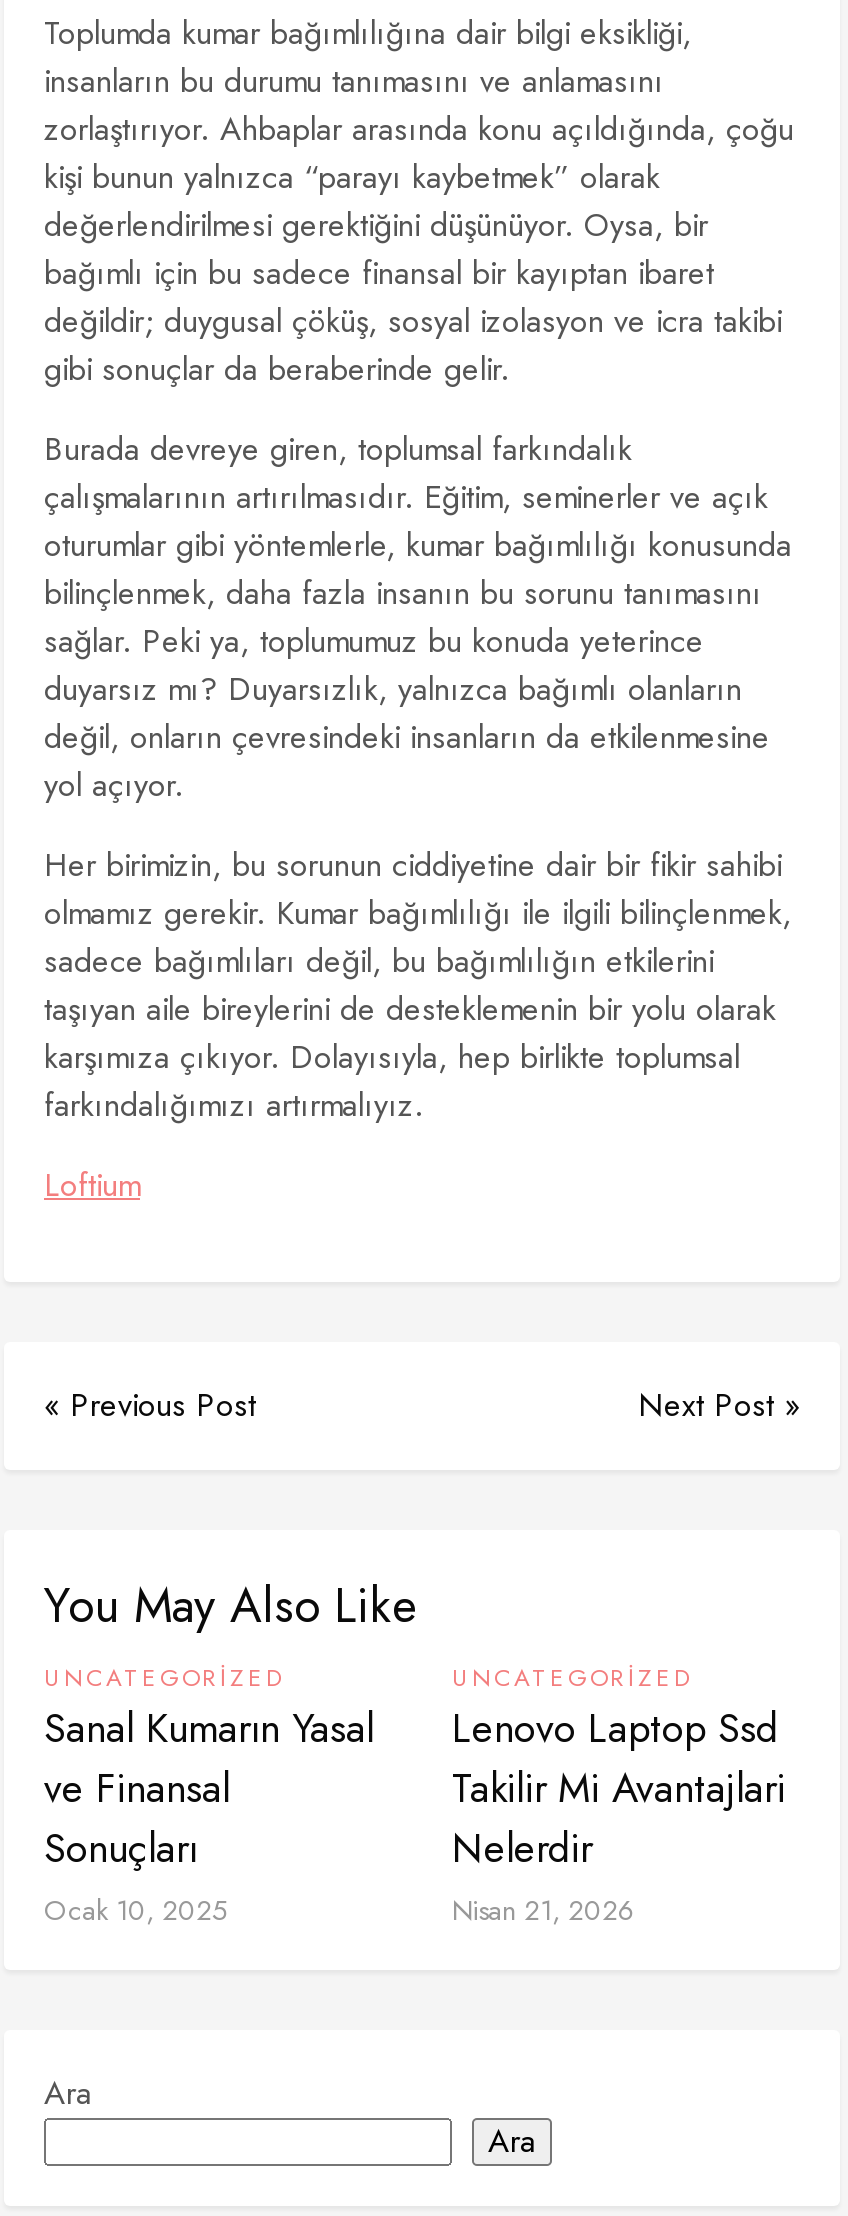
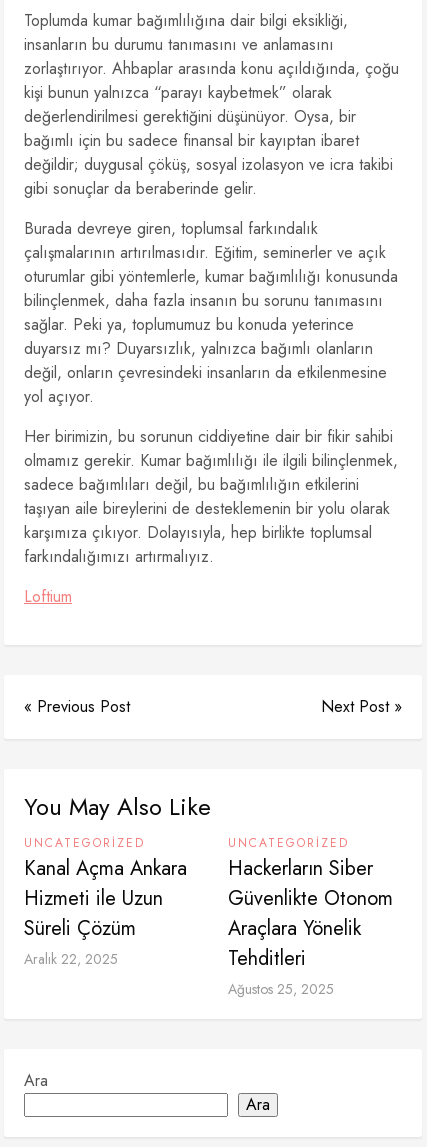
- Sanal Kumarın Yasal
- ve Finansal
- Sonuçları
- Ocak 10, 2025
+ Kanal Açma Ankara
+ Hizmeti ile Uzun
+ Süreli Çözüm
+ Aralık 22, 2025

- Lenovo Laptop Ssd
- Takilir Mi Avantajlari
- Nelerdir
- Nisan 21, 2026
+ Hackerların Siber
+ Güvenlikte Otonom
+ Araçlara Yönelik
+ Tehditleri
+ Ağustos 25, 2025
